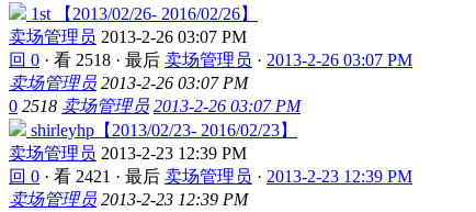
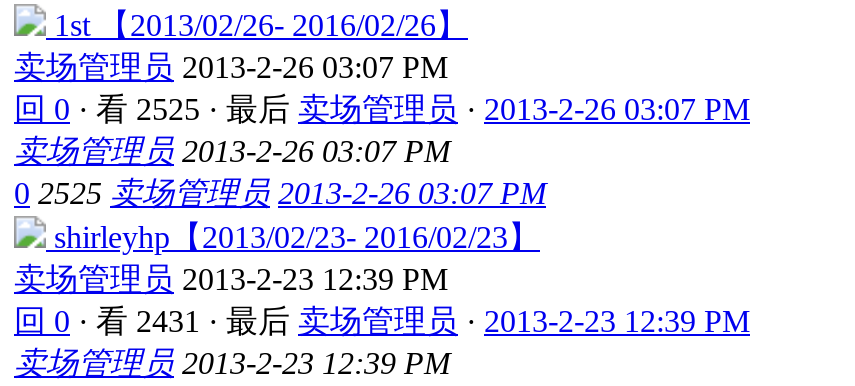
- 回 0 · 看 2518 · 最后卖场管理员· 2013-2-26 03:07 PM
+ 回 0 · 看 2525 · 最后卖场管理员· 2013-2-26 03:07 PM

- 0 2518 卖场管理员 2013-2-26 03:07 PM
+ 0 2525 卖场管理员 2013-2-26 03:07 PM

- 回 0 · 看 2421 · 最后卖场管理员· 2013-2-23 12:39 PM
+ 回 0 · 看 2431 · 最后卖场管理员· 2013-2-23 12:39 PM
